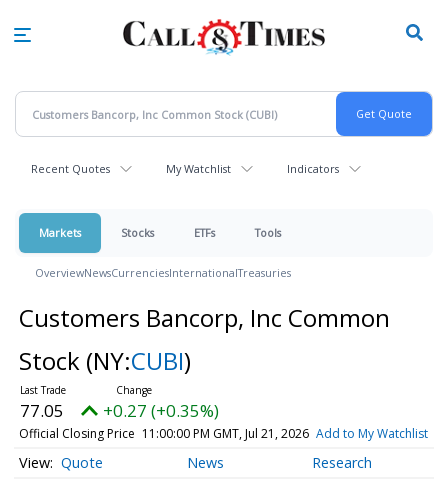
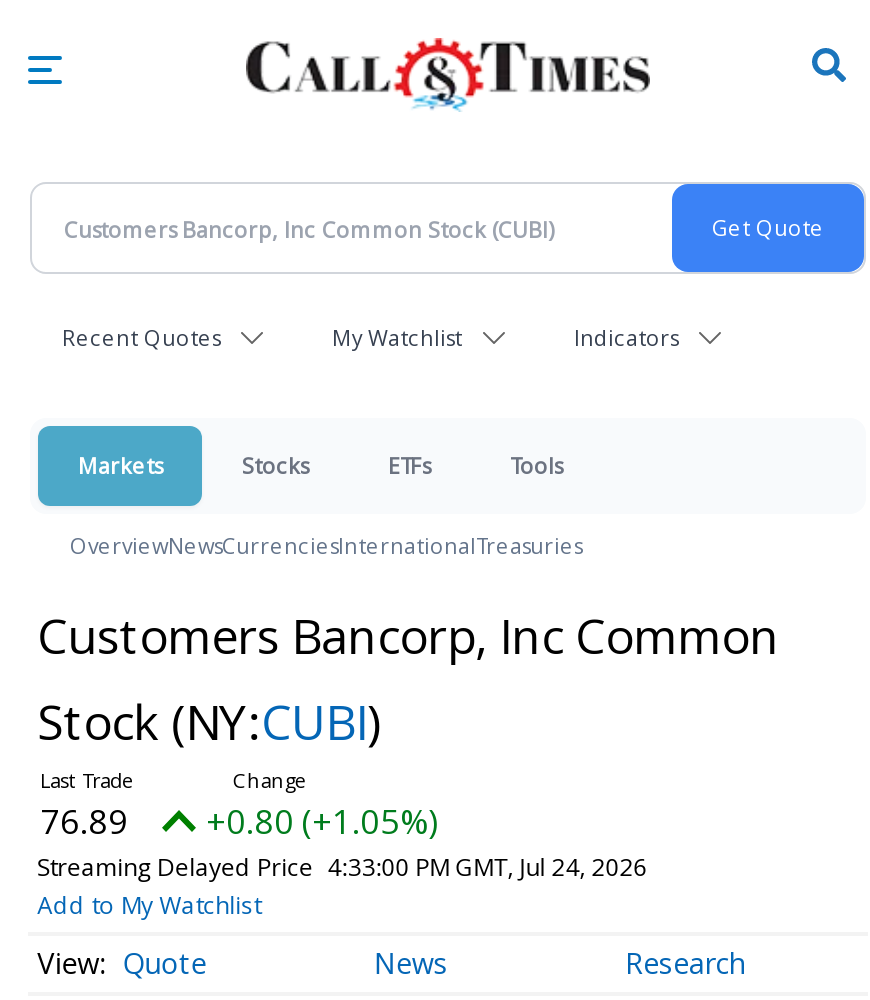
- 77.05
- +0.27 (+0.35%)
- Official Closing Price 11:00:00 PM GMT, Jul 21, 2026 Add to My Watchlist
+ 76.89
+ +0.80 (+1.05%)
+ Streaming Delayed Price 4:33:00 PM GMT, Jul 24, 2026
+ Add to My Watchlist
